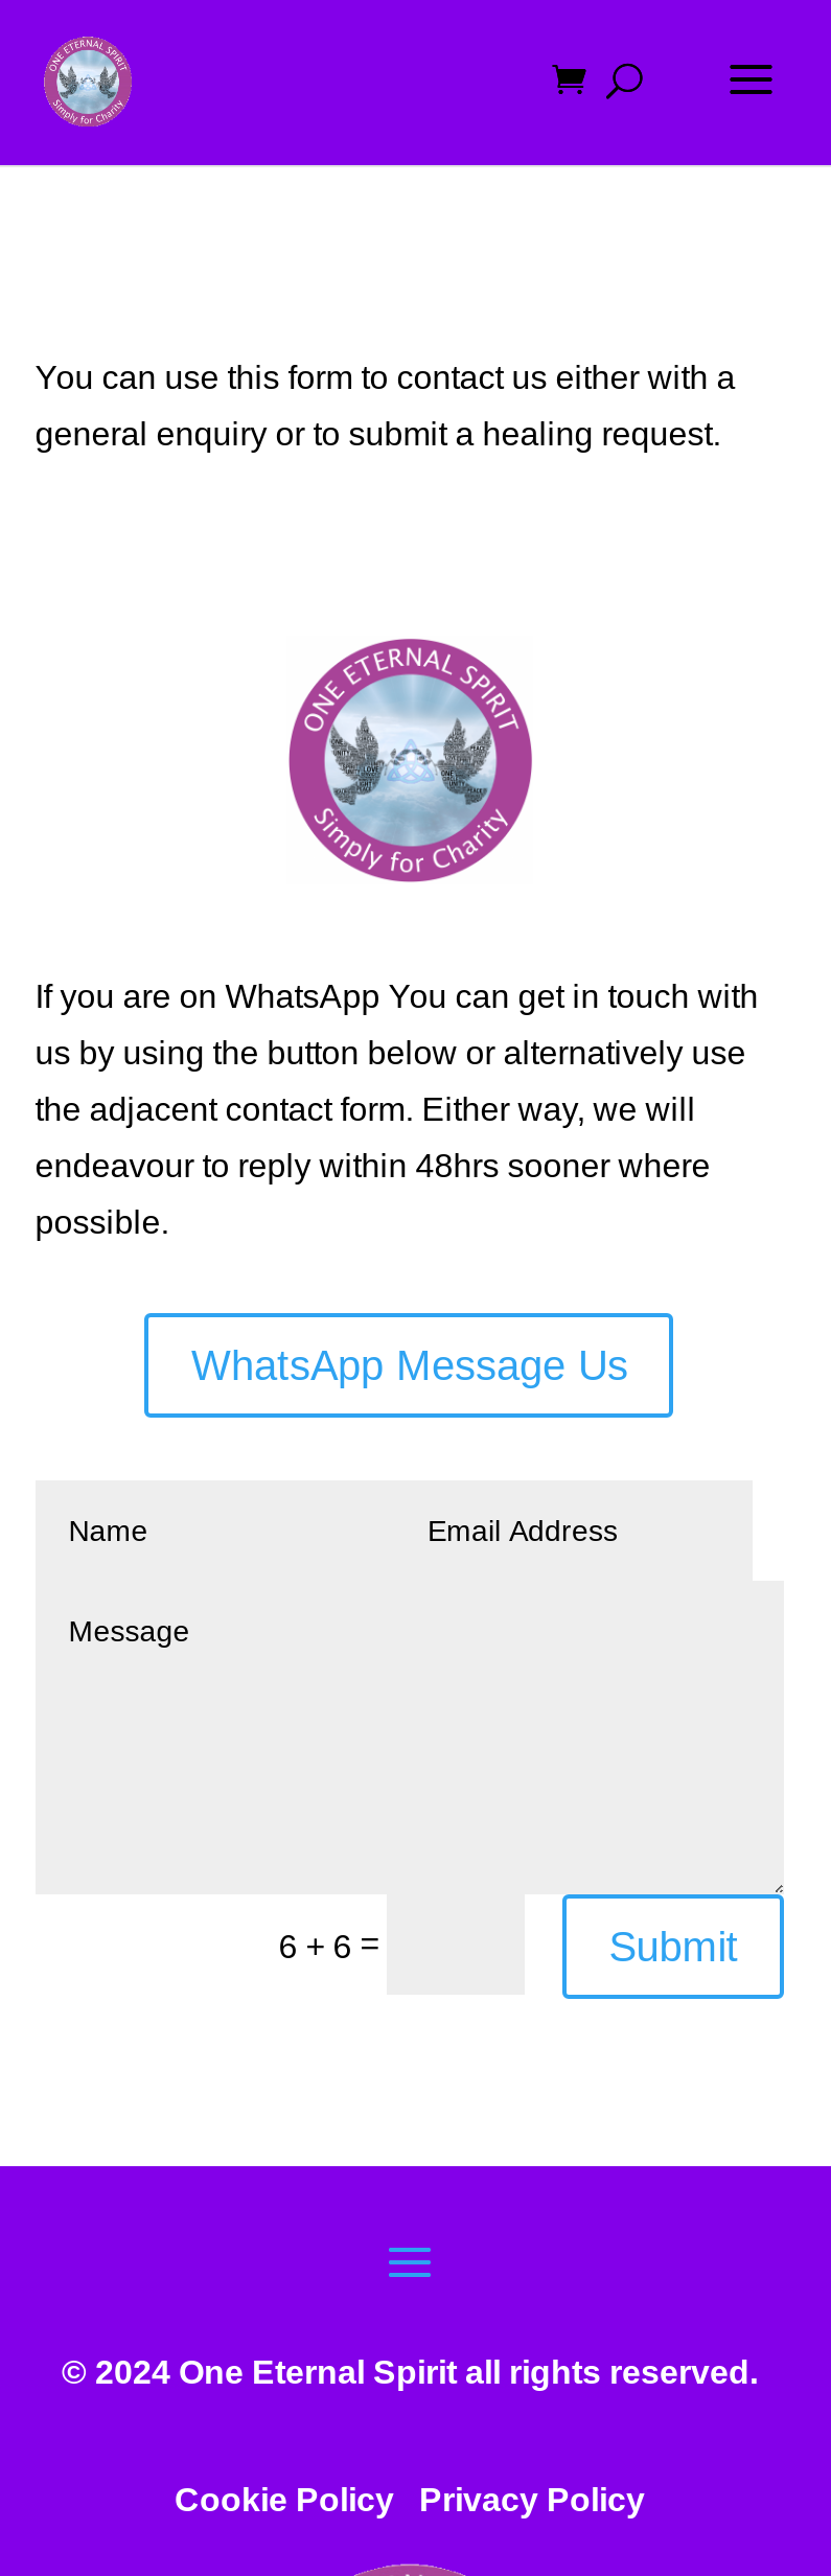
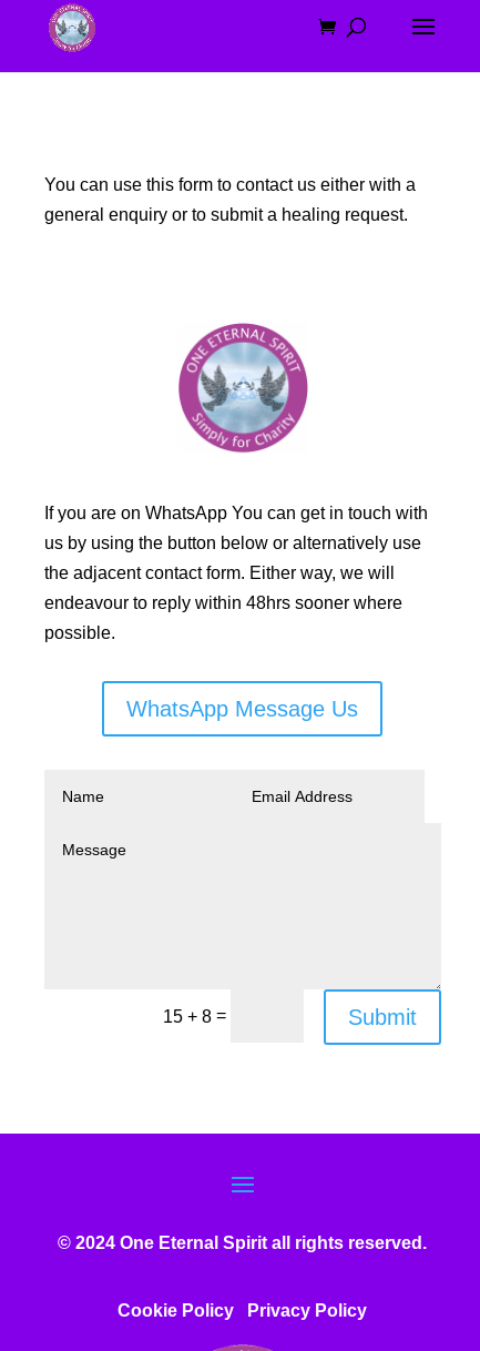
- 6 + 6 =
+ 15 + 8 =
